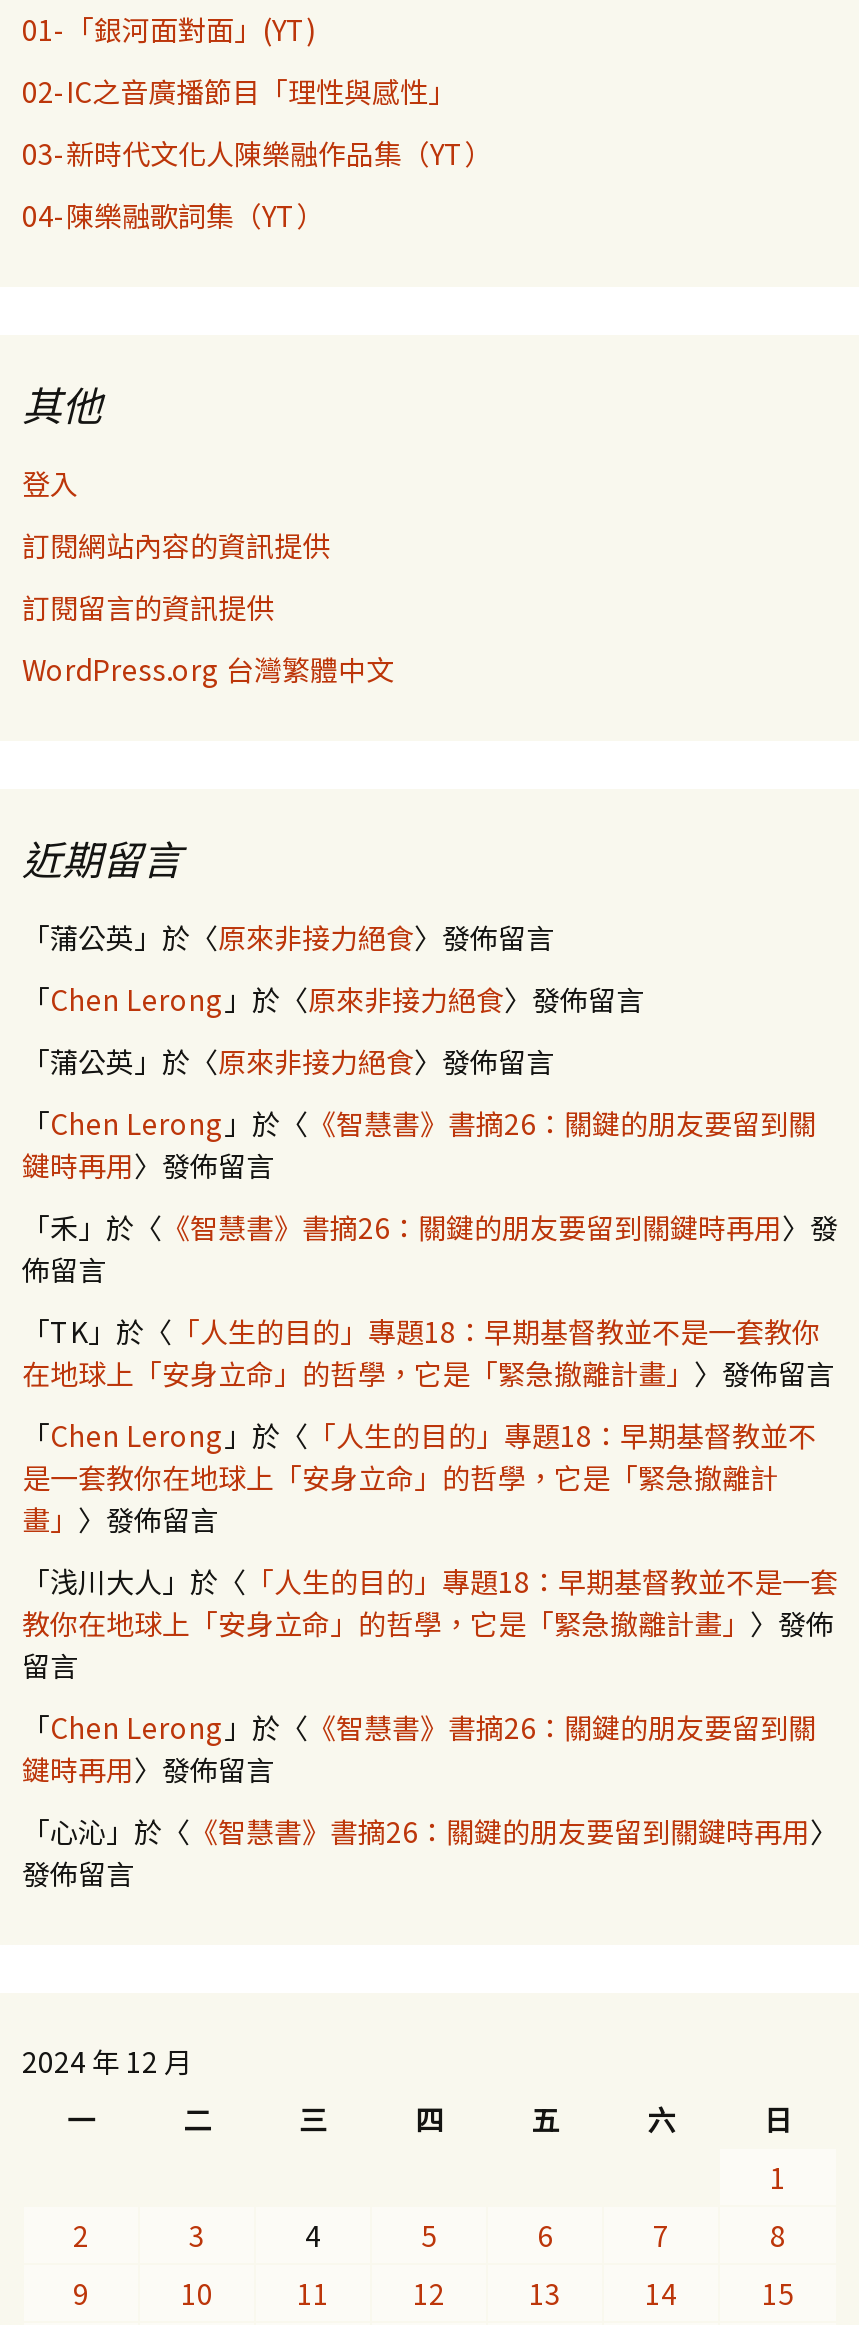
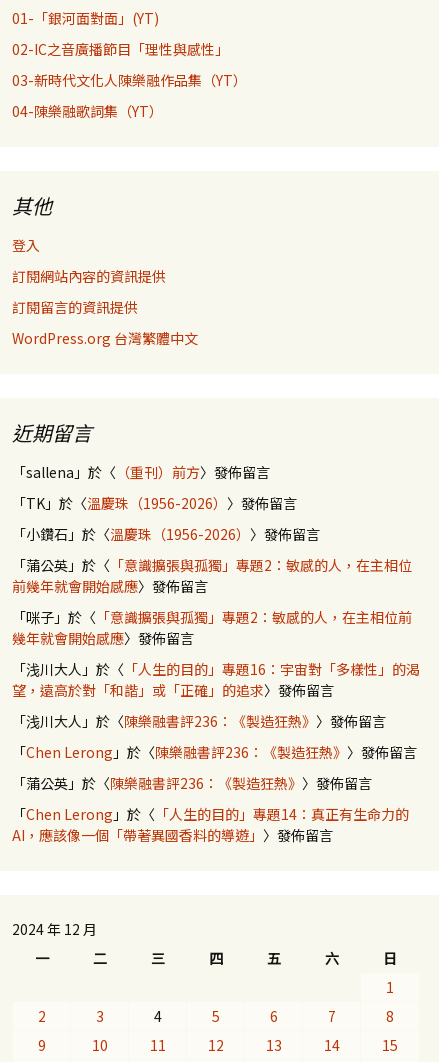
- 「蒲公英」於〈原來非接力絕食〉發佈留言
+ 「sallena」於〈（重刊）前方〉發佈留言

- 「Chen Lerong」於〈原來非接力絕食〉發佈留言
+ 「TK」於〈溫慶珠（1956-2026）〉發佈留言

- 「蒲公英」於〈原來非接力絕食〉發佈留言
+ 「小鑽石」於〈溫慶珠（1956-2026）〉發佈留言

- 「Chen Lerong」於〈《智慧書》書摘26：關鍵的朋友要留到關
- 鍵時再用〉發佈留言
+ 「蒲公英」於〈「意識擴張與孤獨」專題2：敏感的人，在主相位
+ 前幾年就會開始感應〉發佈留言

- 「禾」於〈《智慧書》書摘26：關鍵的朋友要留到關鍵時再用〉發
- 佈留言
+ 「咪子」於〈「意識擴張與孤獨」專題2：敏感的人，在主相位前
+ 幾年就會開始感應〉發佈留言

- 「TK」於〈「人生的目的」專題18：早期基督教並不是一套教你
- 在地球上「安身立命」的哲學，它是「緊急撤離計畫」〉發佈留言
+ 「浅川大人」於〈「人生的目的」專題16：宇宙對「多樣性」的渴
+ 望，遠高於對「和諧」或「正確」的追求〉發佈留言

- 「Chen Lerong」於〈「人生的目的」專題18：早期基督教並不
- 是一套教你在地球上「安身立命」的哲學，它是「緊急撤離計
- 畫」〉發佈留言
+ 「浅川大人」於〈陳樂融書評236：《製造狂熱》〉發佈留言

- 「浅川大人」於〈「人生的目的」專題18：早期基督教並不是一套
- 教你在地球上「安身立命」的哲學，它是「緊急撤離計畫」〉發佈
- 留言
+ 「Chen Lerong」於〈陳樂融書評236：《製造狂熱》〉發佈留言

- 「Chen Lerong」於〈《智慧書》書摘26：關鍵的朋友要留到關
- 鍵時再用〉發佈留言
+ 「蒲公英」於〈陳樂融書評236：《製造狂熱》〉發佈留言

- 「心沁」於〈《智慧書》書摘26：關鍵的朋友要留到關鍵時再用〉
- 發佈留言
+ 「Chen Lerong」於〈「人生的目的」專題14：真正有生命力的
+ AI，應該像一個「帶著異國香料的導遊」〉發佈留言
